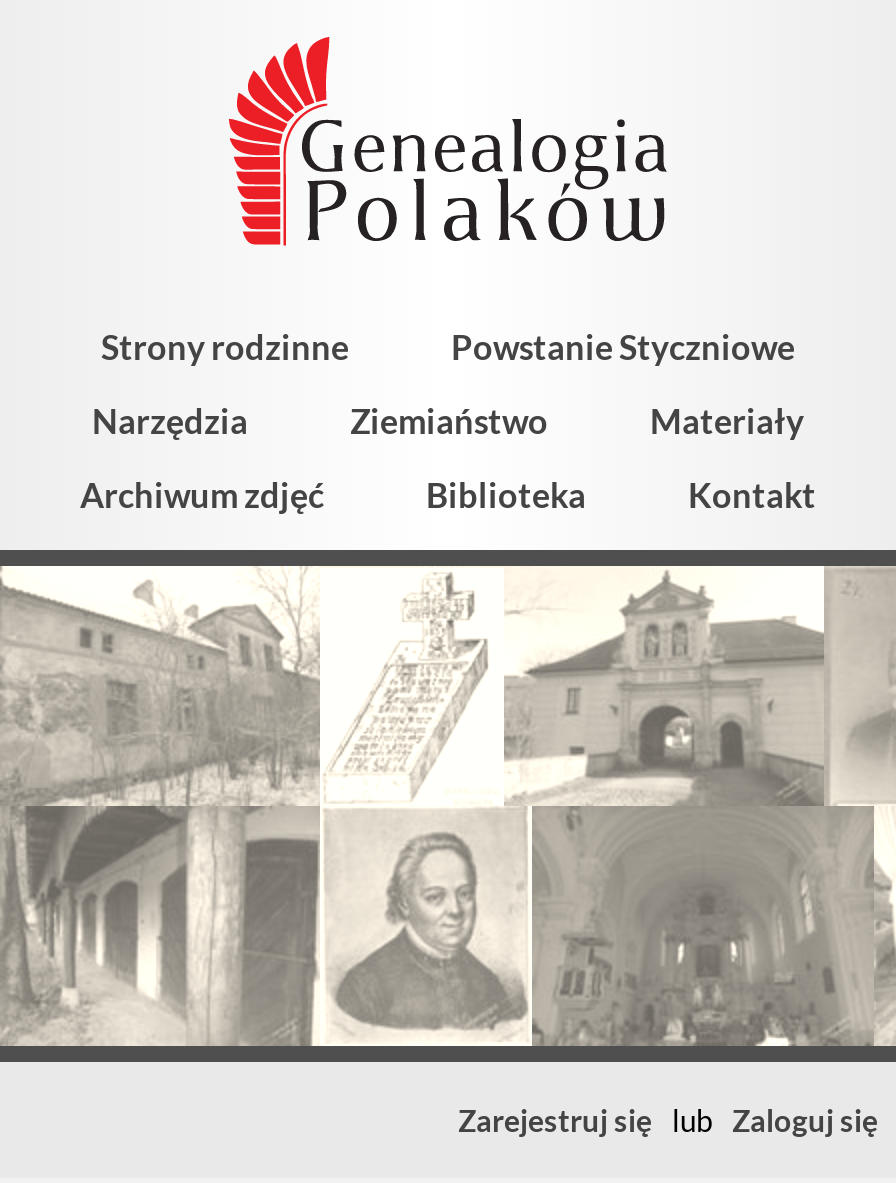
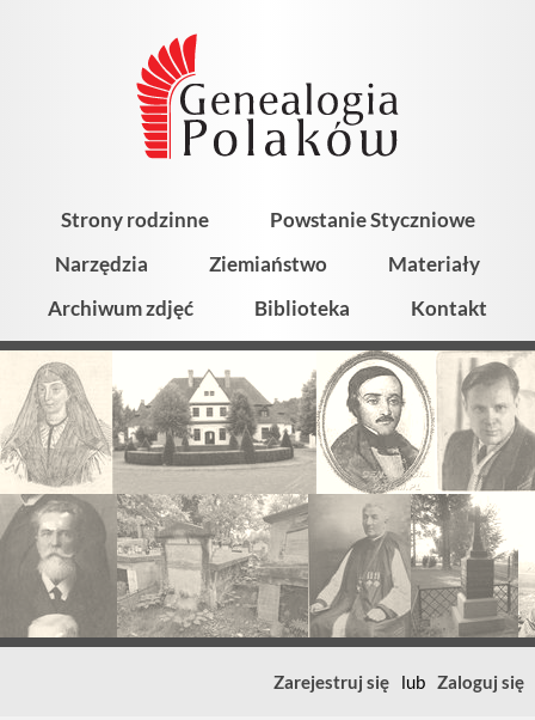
- [image]
+ [image]
